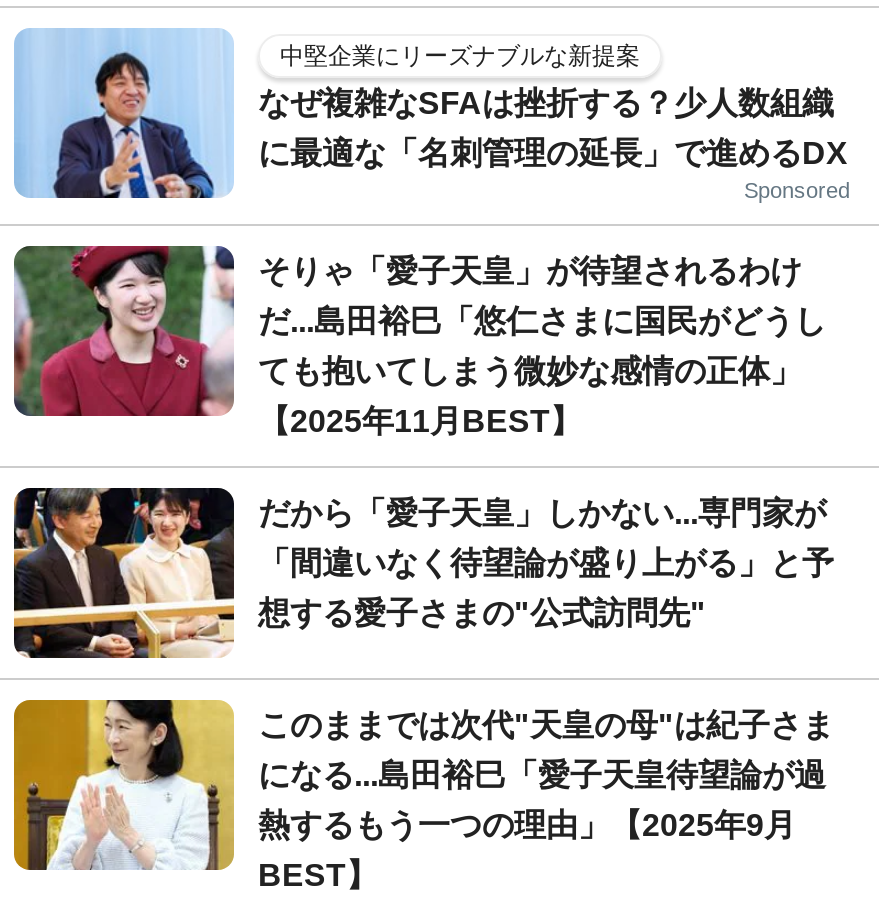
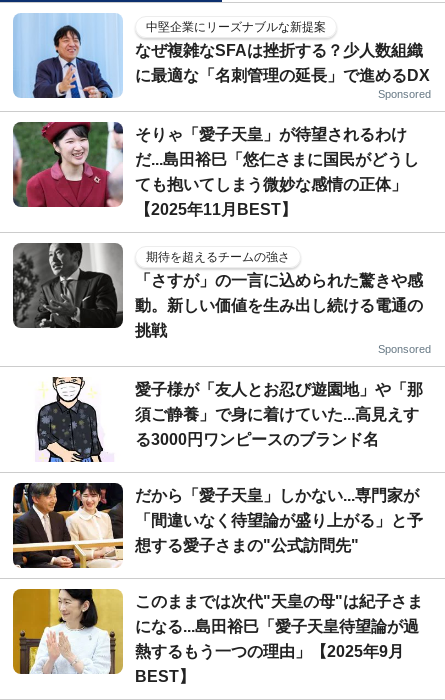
+ [image]
+ 期待を超えるチームの強さ
+ 「さすが」の一言に込められた驚きや感
+ 動。新しい価値を生み出し続ける電通の
+ 挑戦
+ Sponsored
+ 愛子様が「友人とお忍び遊園地」や「那
+ 須ご静養」で身に着けていた...高見えす
+ る3000円ワンピースのブランド名

+ [image]
